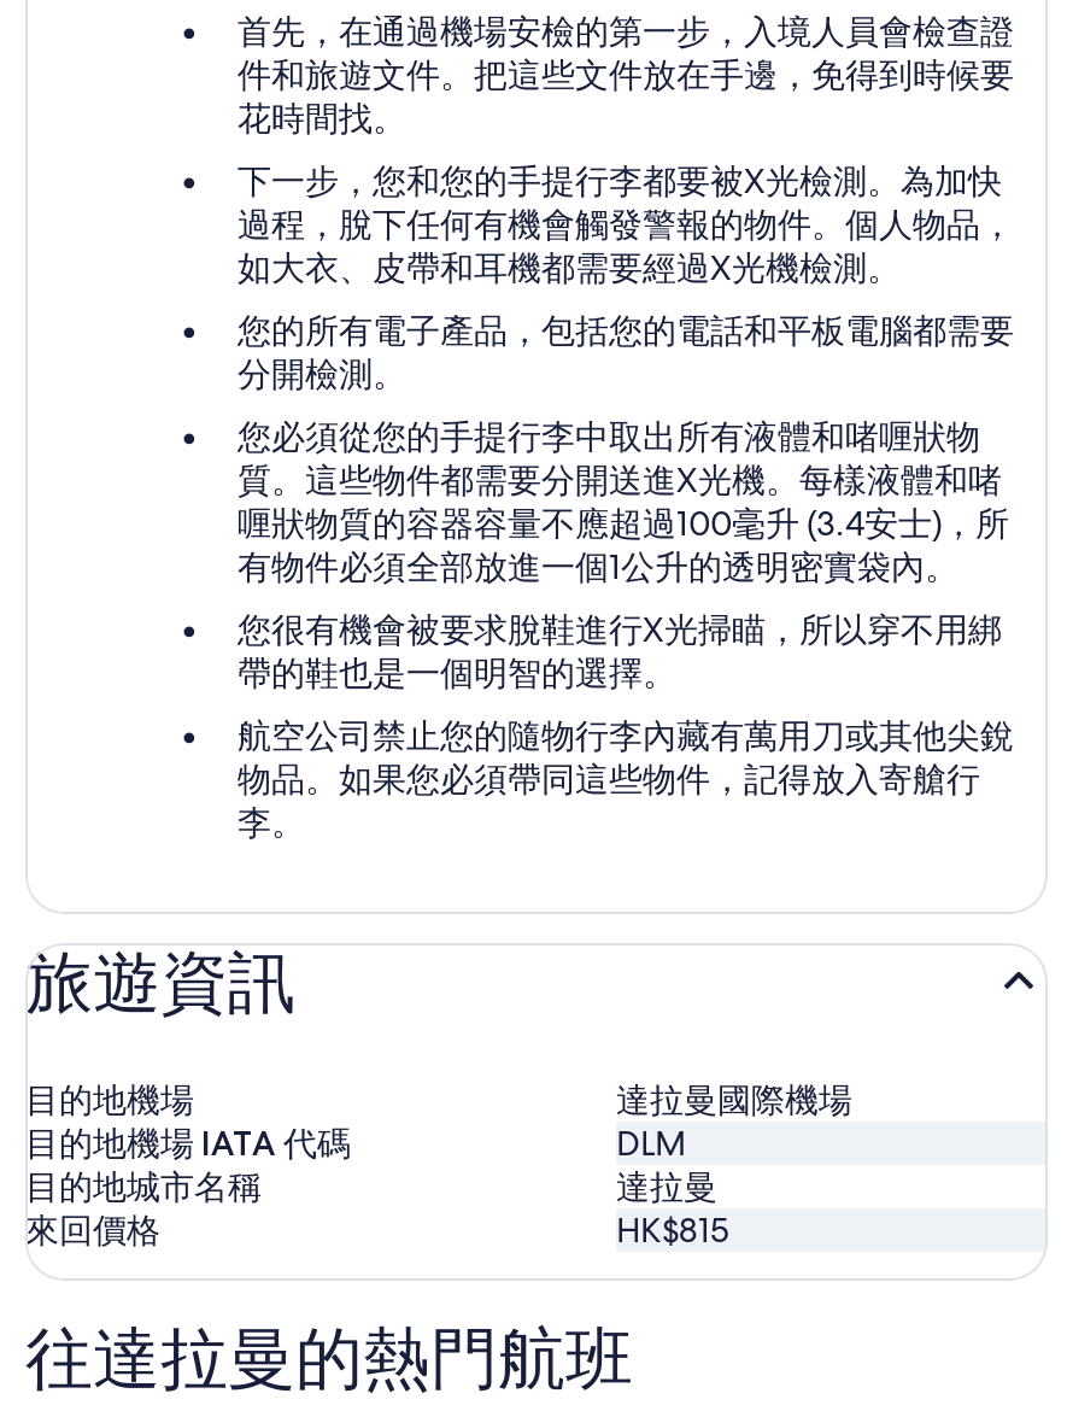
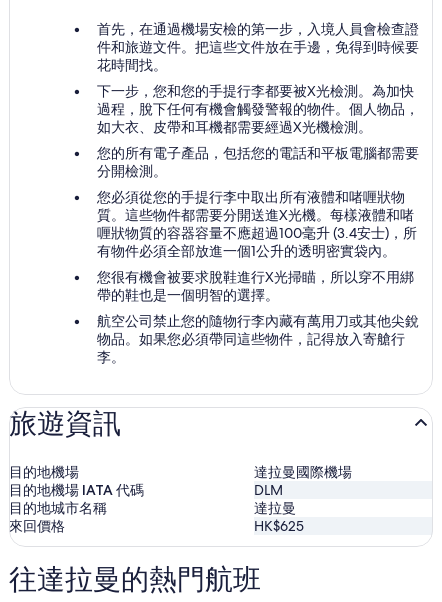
- HK$815
+ HK$625
